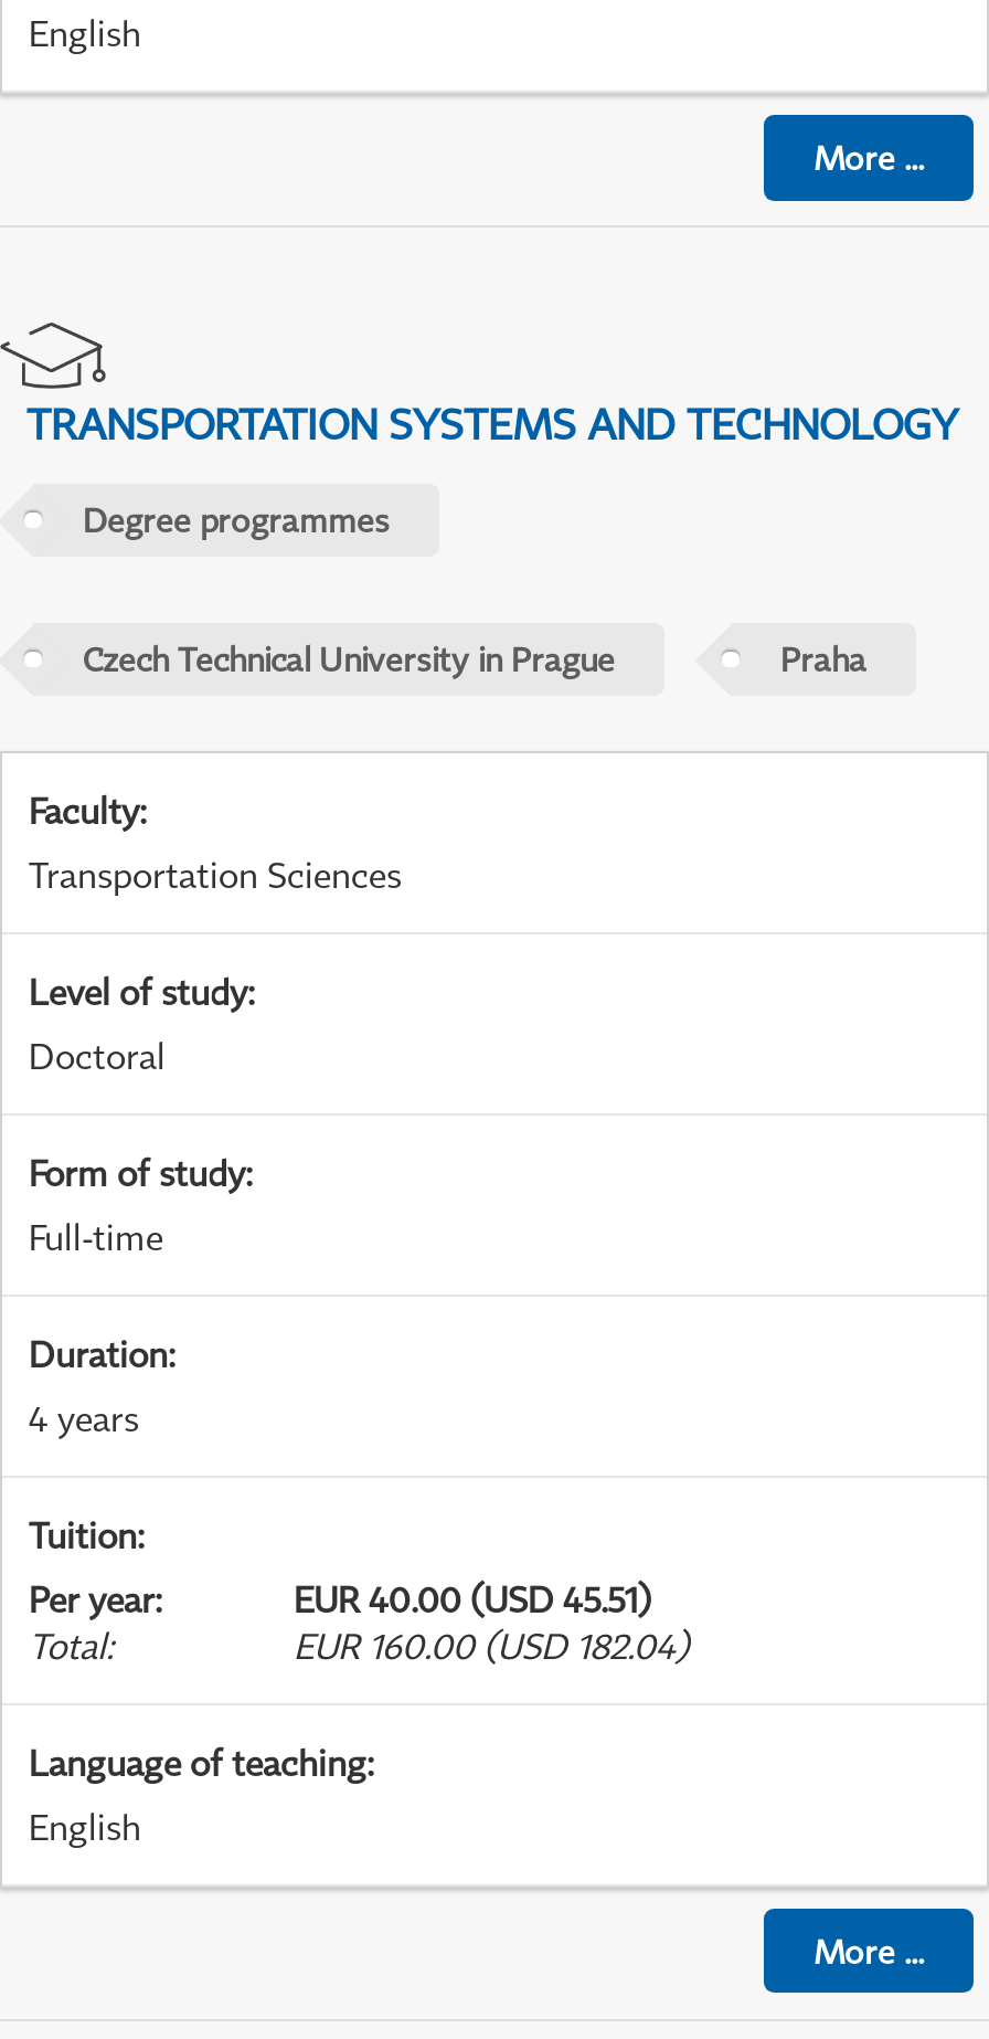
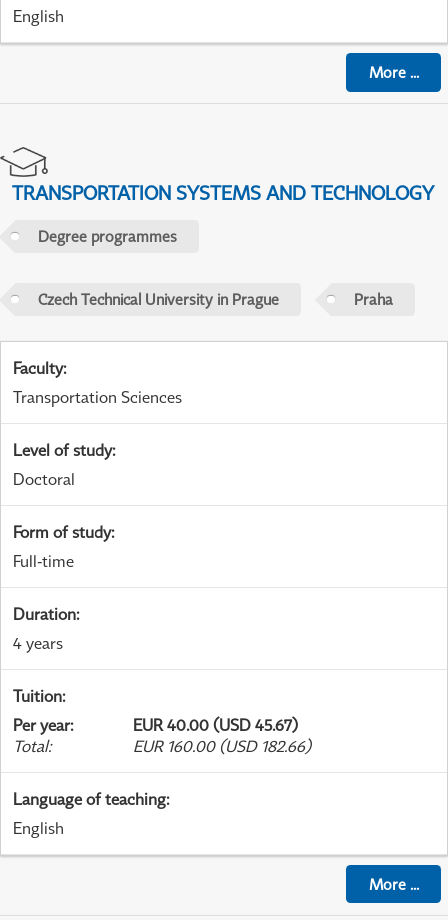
- EUR 40.00 (USD 45.51)
+ EUR 40.00 (USD 45.67)

- EUR 160.00 (USD 182.04)
+ EUR 160.00 (USD 182.66)
